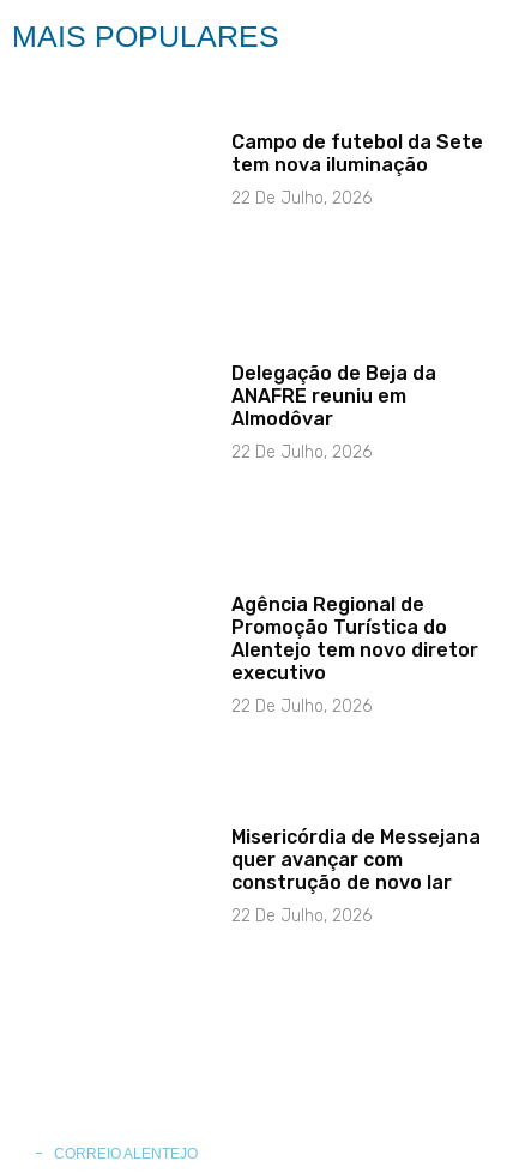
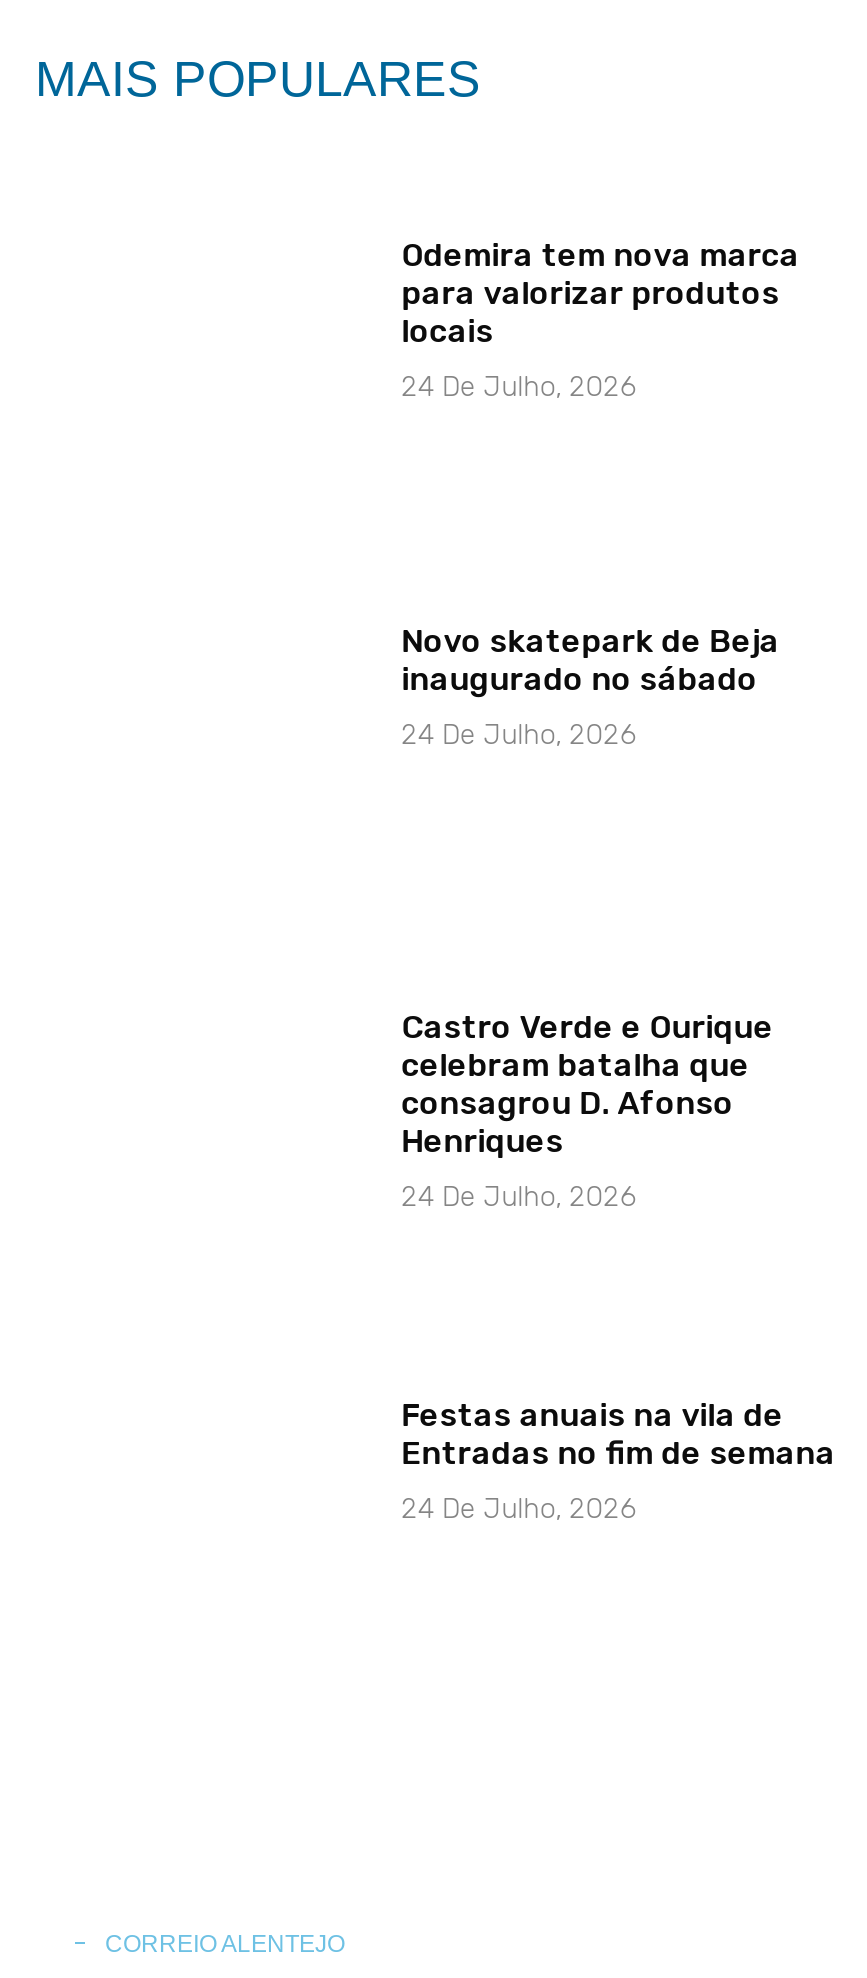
- Campo de futebol da Sete
- tem nova iluminação
+ Odemira tem nova marca
+ para valorizar produtos
+ locais

- 22 De Julho, 2026
+ 24 De Julho, 2026

- Delegação de Beja da
- ANAFRE reuniu em
- Almodôvar
+ Novo skatepark de Beja
+ inaugurado no sábado

- 22 De Julho, 2026
+ 24 De Julho, 2026

- Agência Regional de
- Promoção Turística do
- Alentejo tem novo diretor
- executivo
+ Castro Verde e Ourique
+ celebram batalha que
+ consagrou D. Afonso
+ Henriques

- 22 De Julho, 2026
+ 24 De Julho, 2026

- Misericórdia de Messejana
- quer avançar com
- construção de novo lar
+ Festas anuais na vila de
+ Entradas no fim de semana

- 22 De Julho, 2026
+ 24 De Julho, 2026
